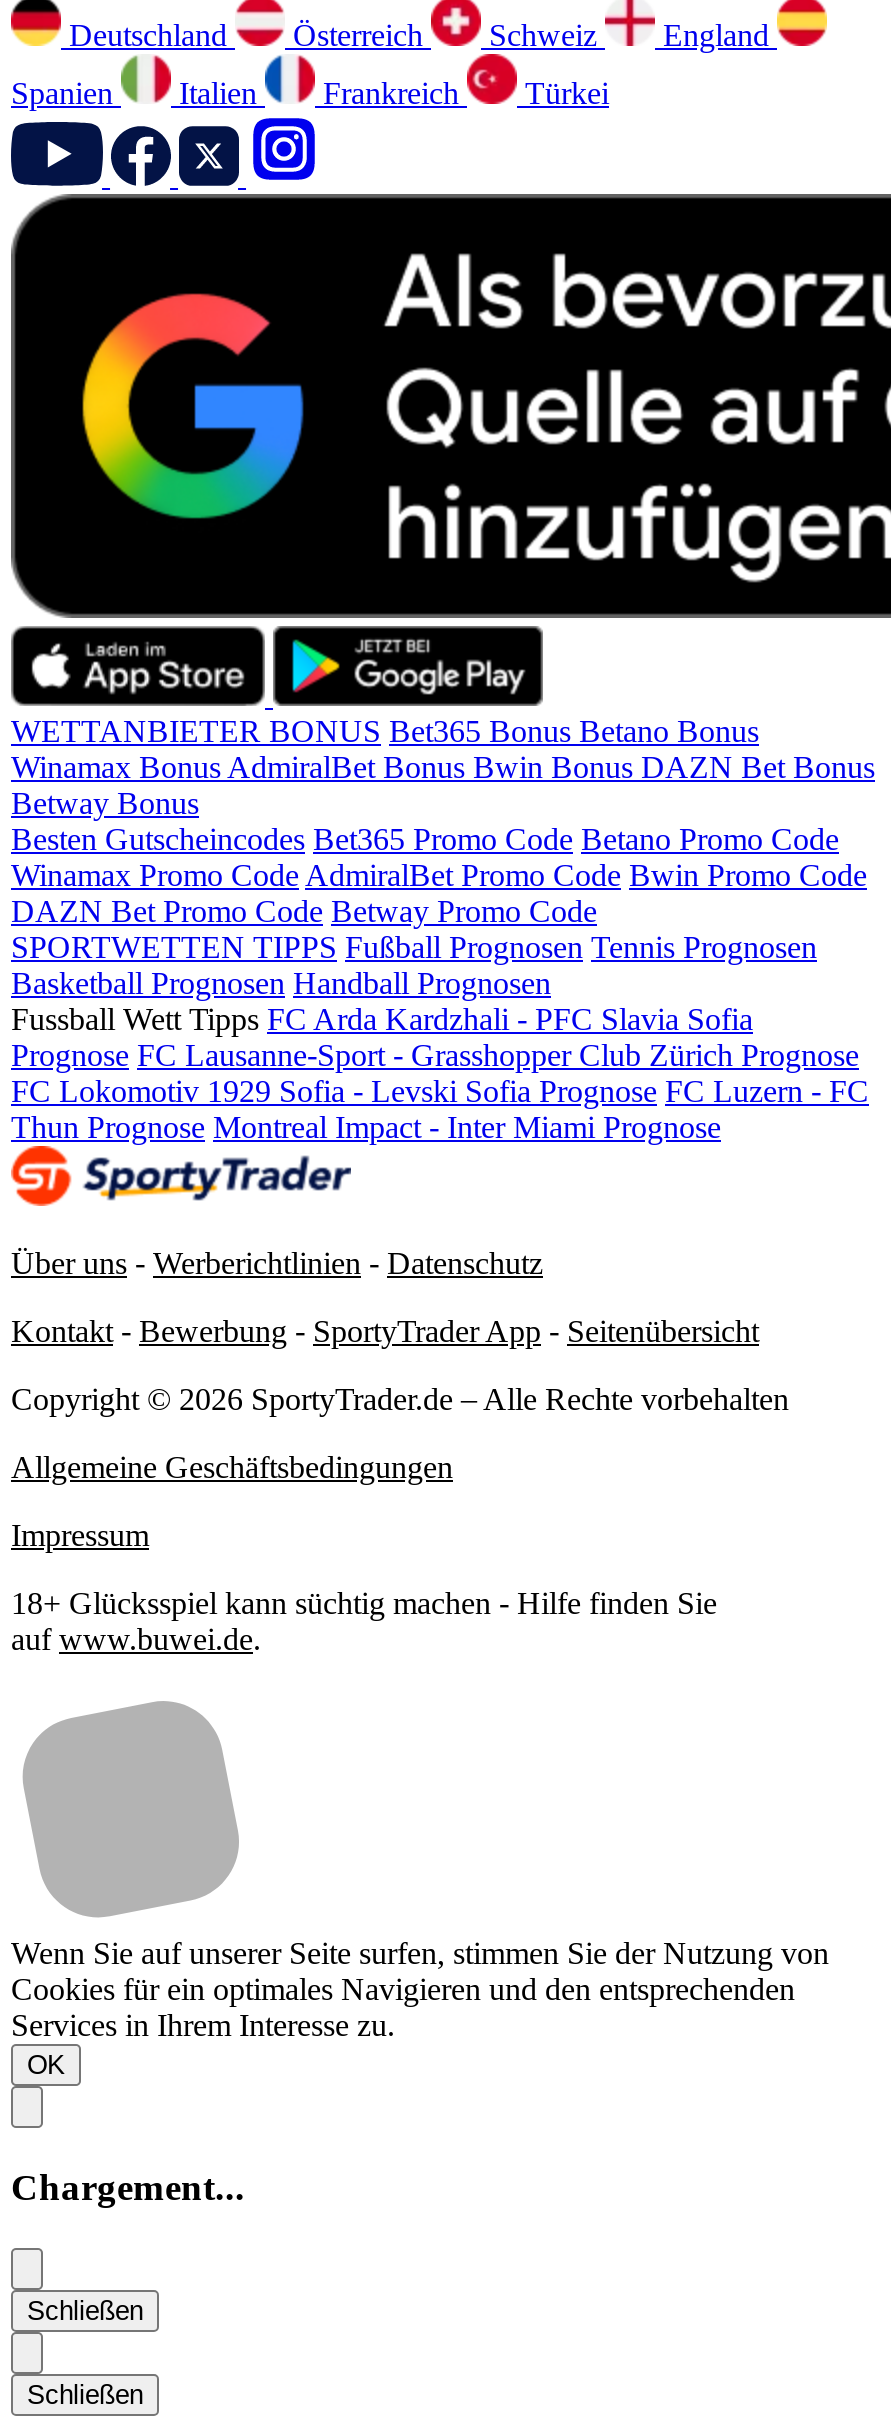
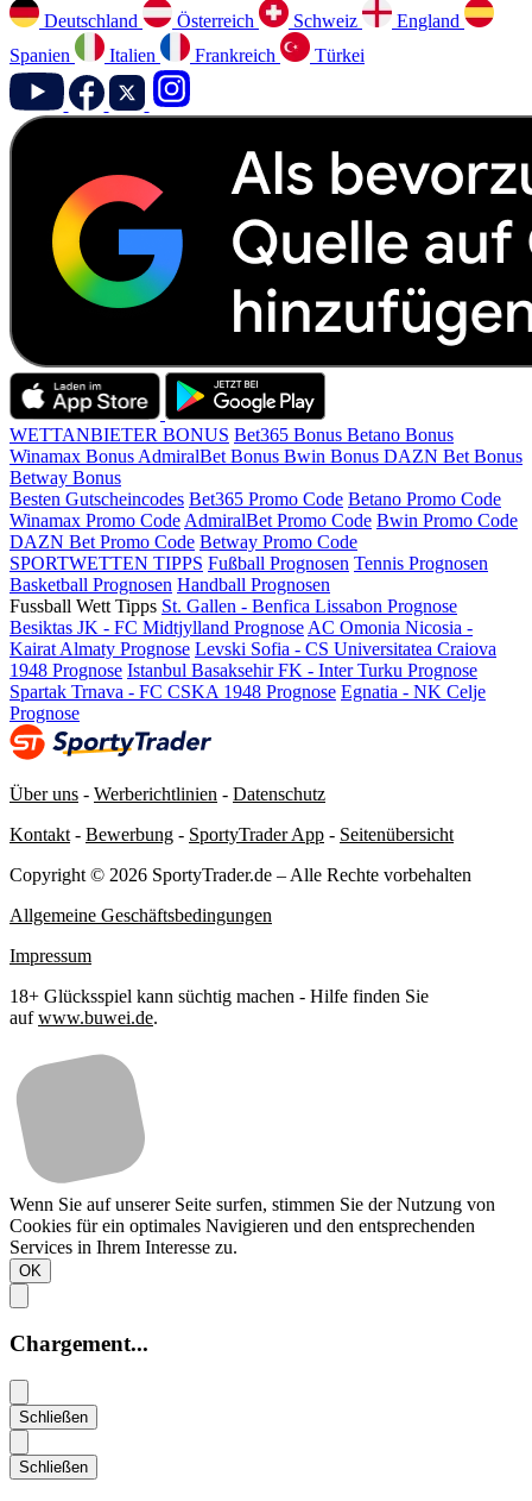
- Fussball Wett Tipps FC Arda Kardzhali - PFC Slavia Sofia
- Prognose FC Lausanne-Sport - Grasshopper Club Zürich Prognose
- FC Lokomotiv 1929 Sofia - Levski Sofia Prognose FC Luzern - FC
- Thun Prognose Montreal Impact - Inter Miami Prognose
+ Fussball Wett Tipps St. Gallen - Benfica Lissabon Prognose
+ Besiktas JK - FC Midtjylland Prognose AC Omonia Nicosia -
+ Kairat Almaty Prognose Levski Sofia - CS Universitatea Craiova
+ 1948 Prognose Istanbul Basaksehir FK - Inter Turku Prognose
+ Spartak Trnava - FC CSKA 1948 Prognose Egnatia - NK Celje
+ Prognose
